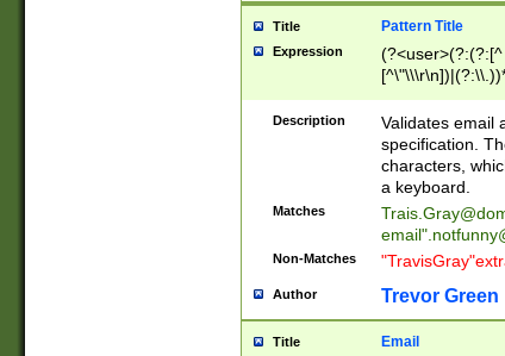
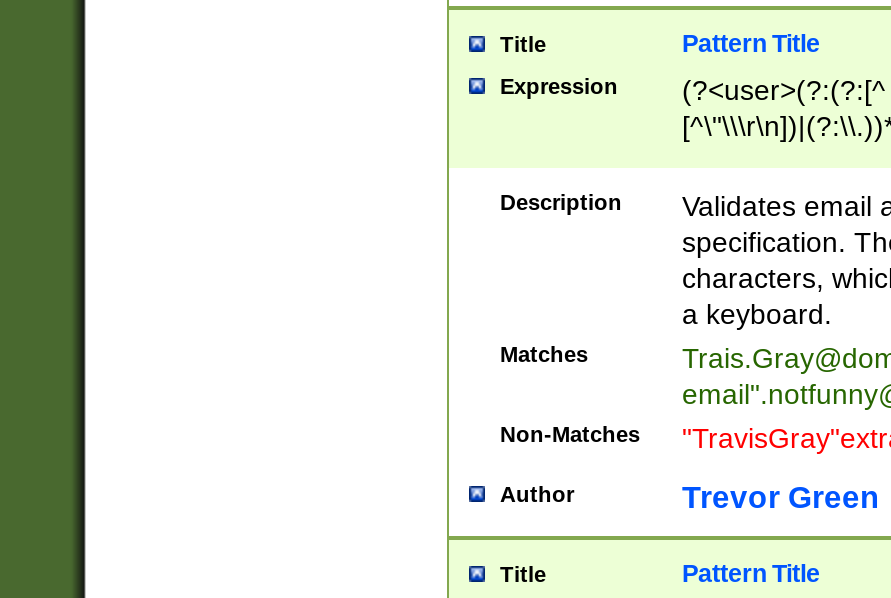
- Email
+ Pattern Title
